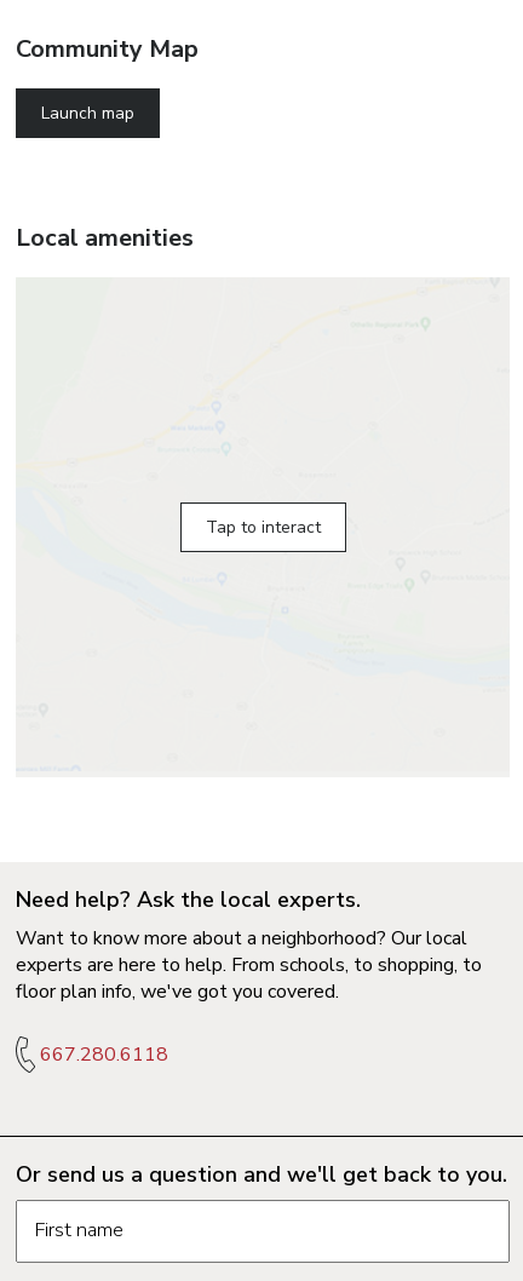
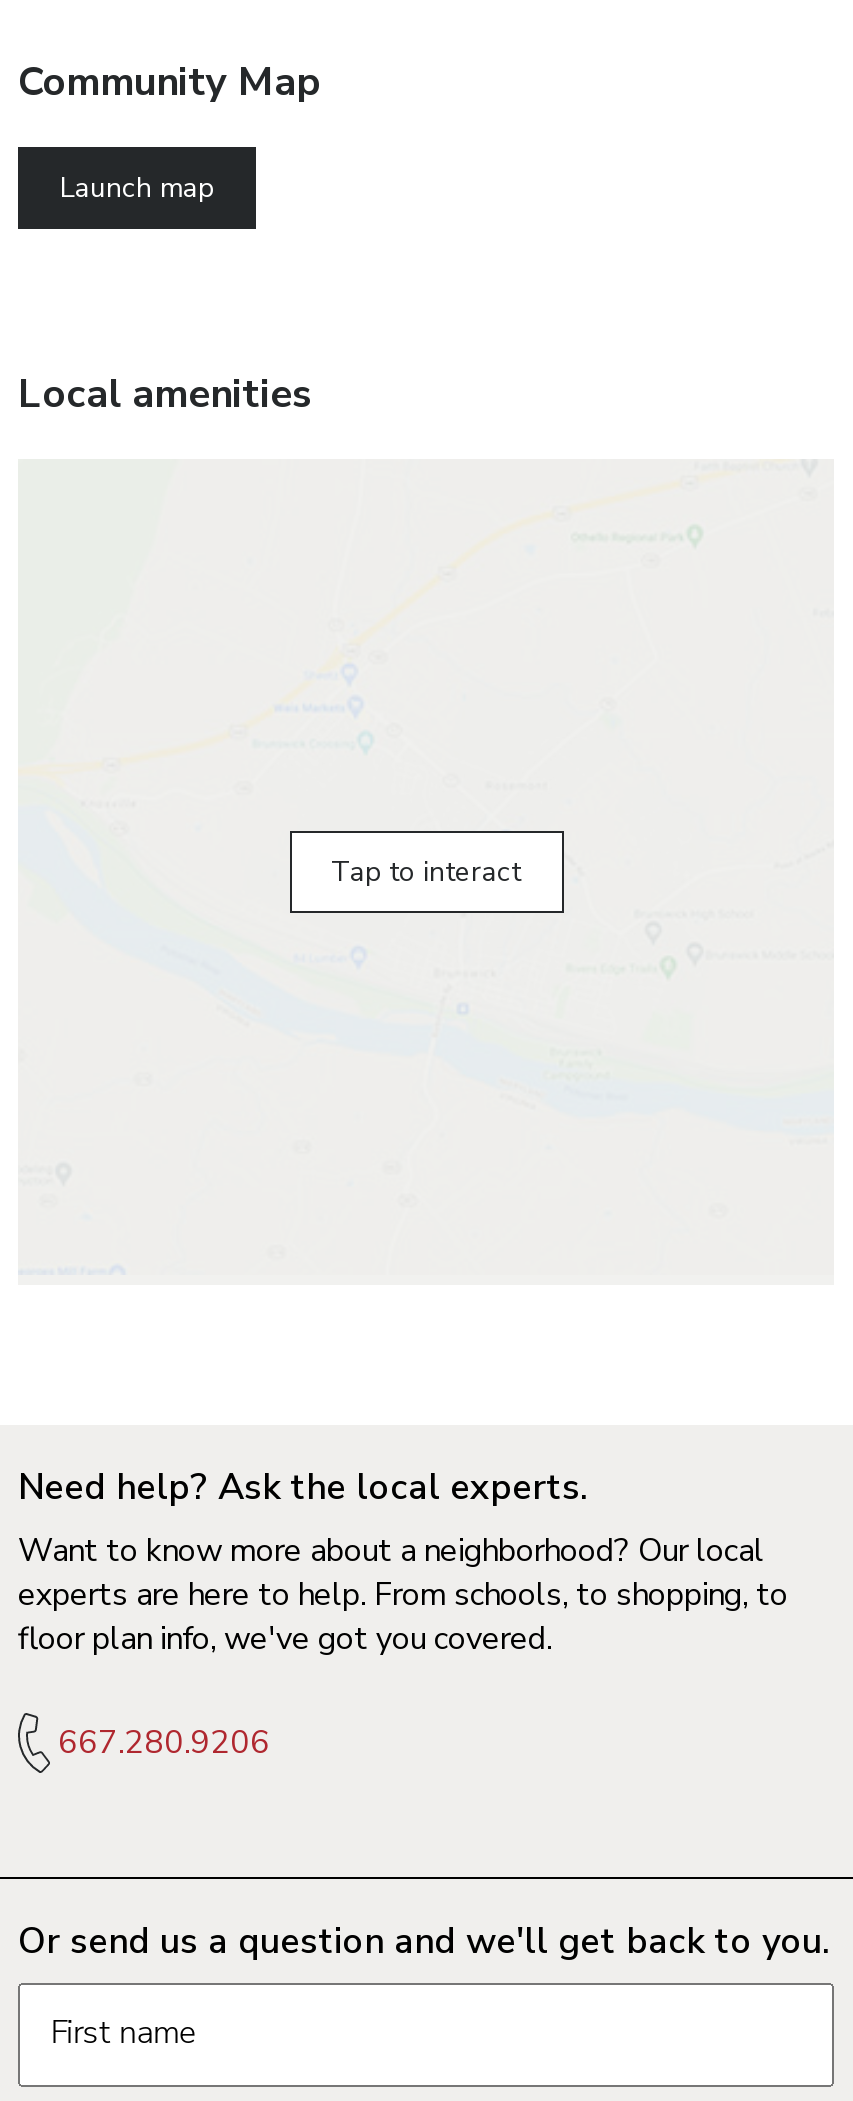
- 667.280.6118
+ 667.280.9206
